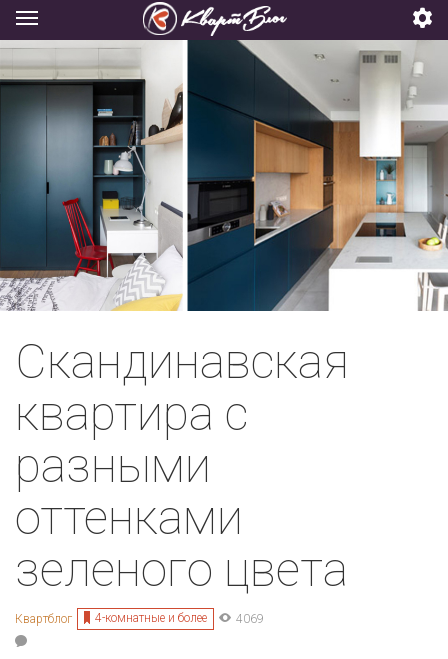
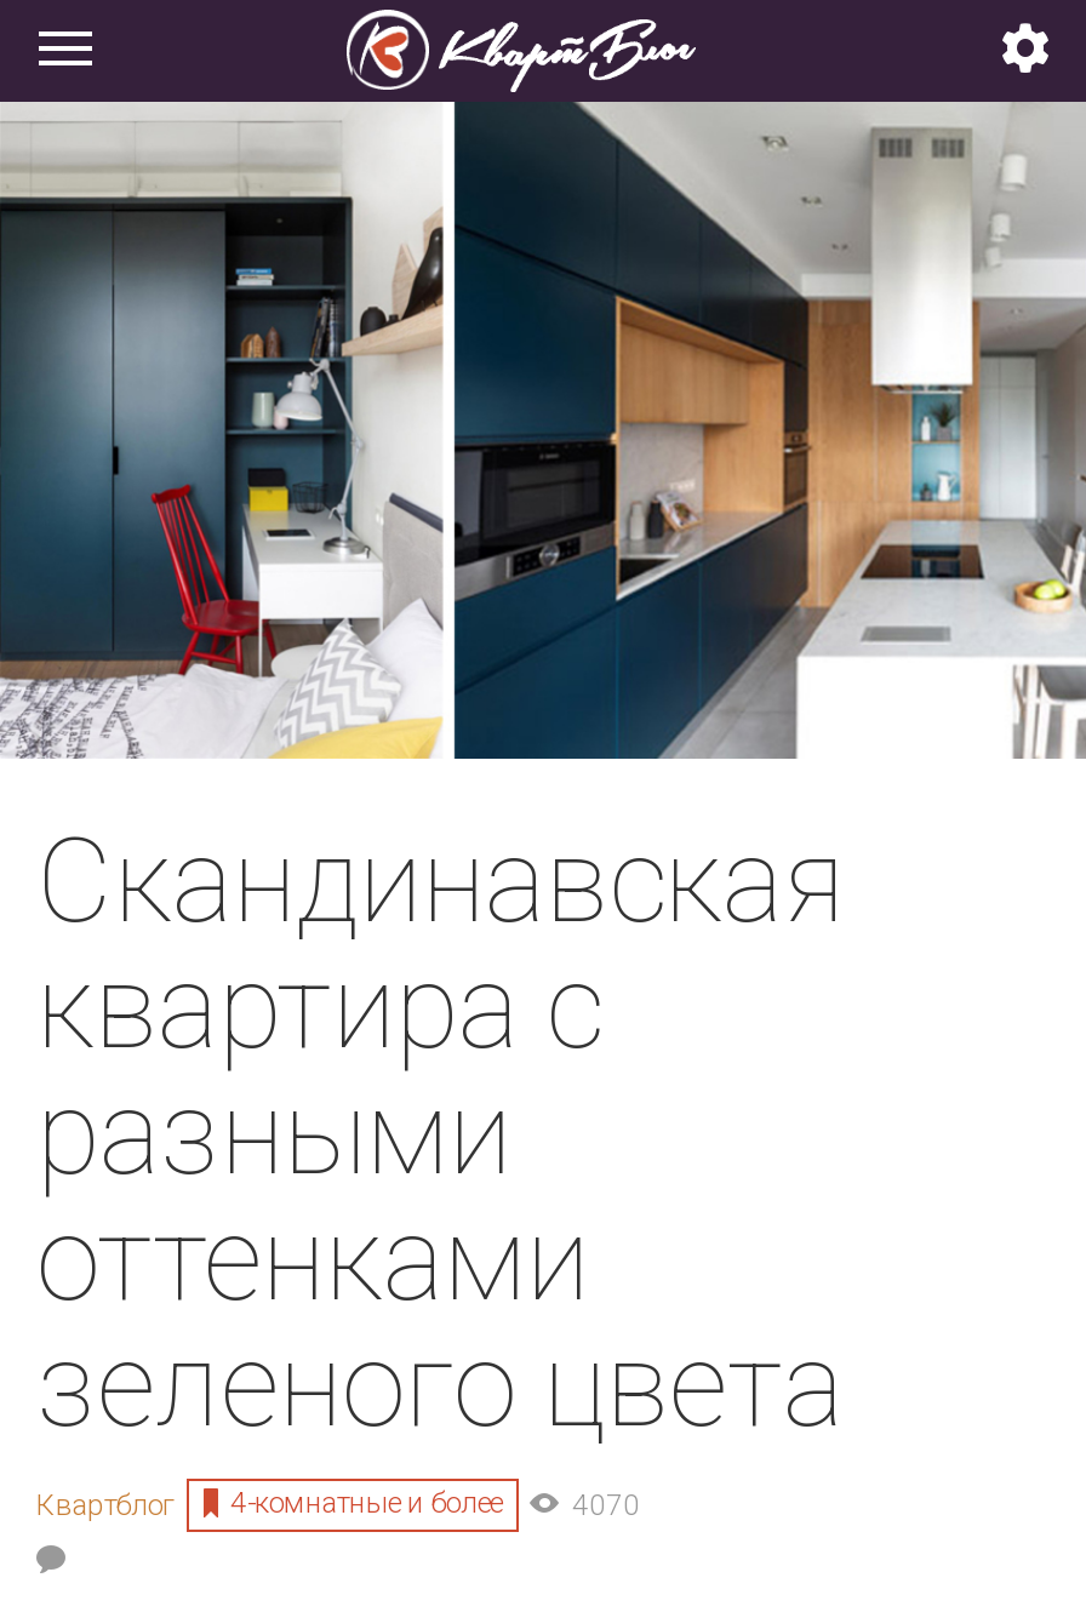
- 4069
+ 4070
